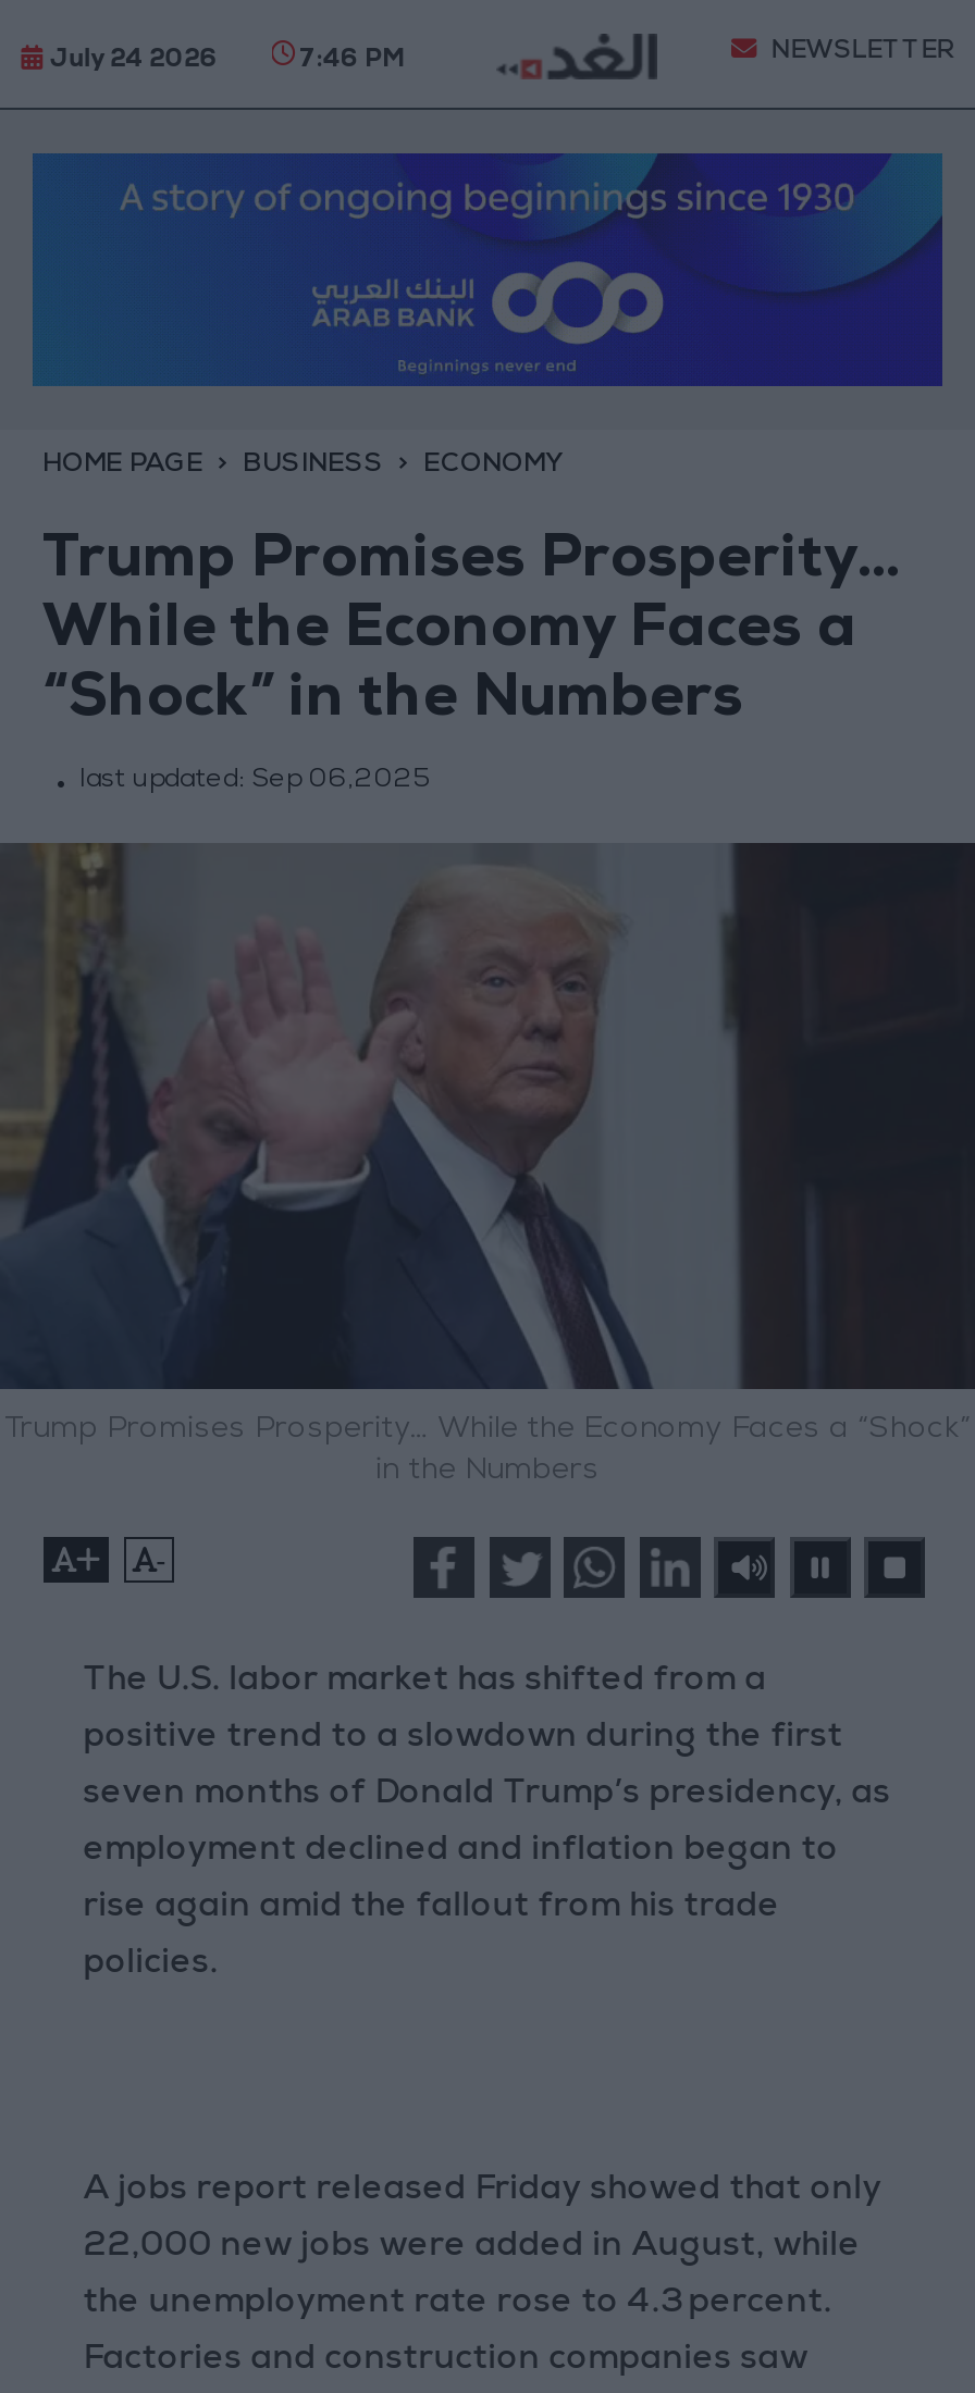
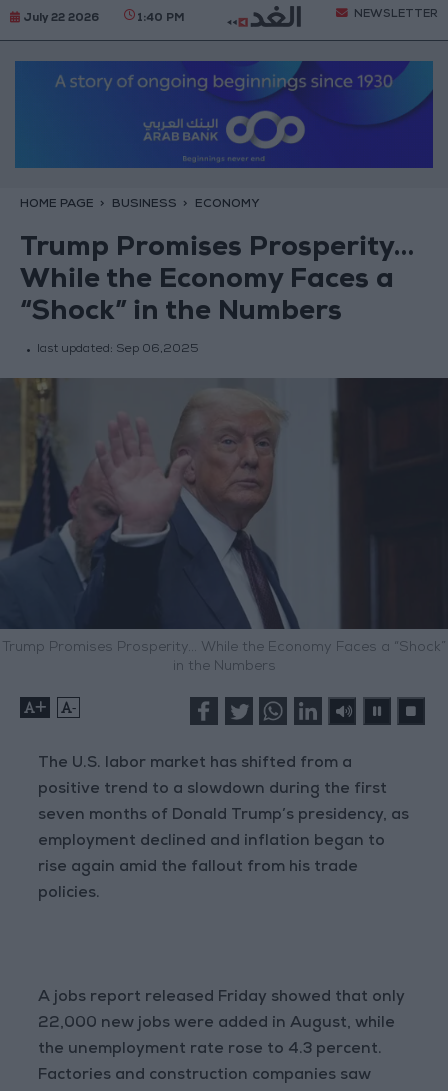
- July 24 2026
- 7:46 PM
+ July 22 2026
+ 1:40 PM
